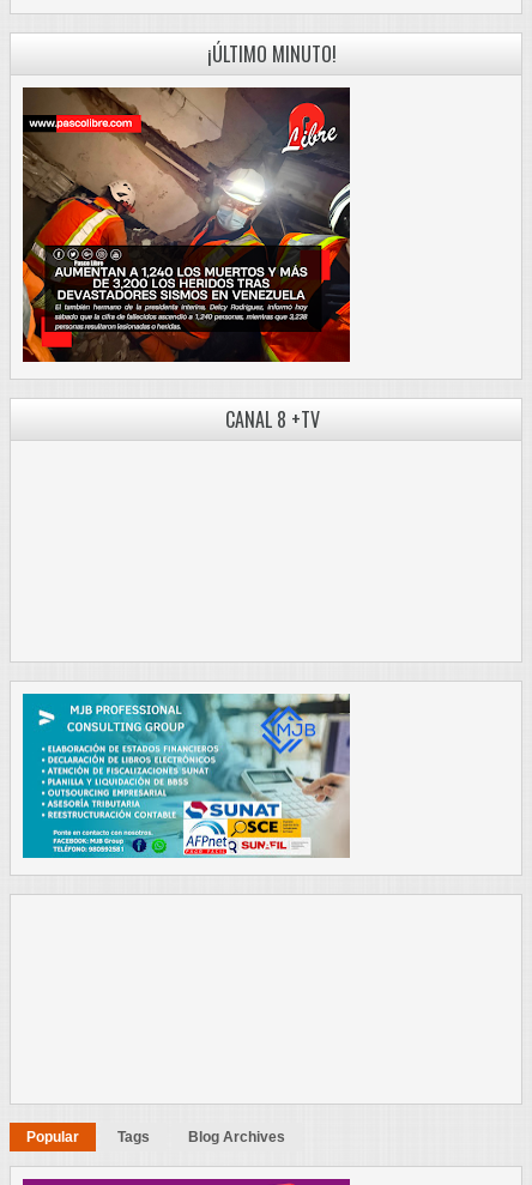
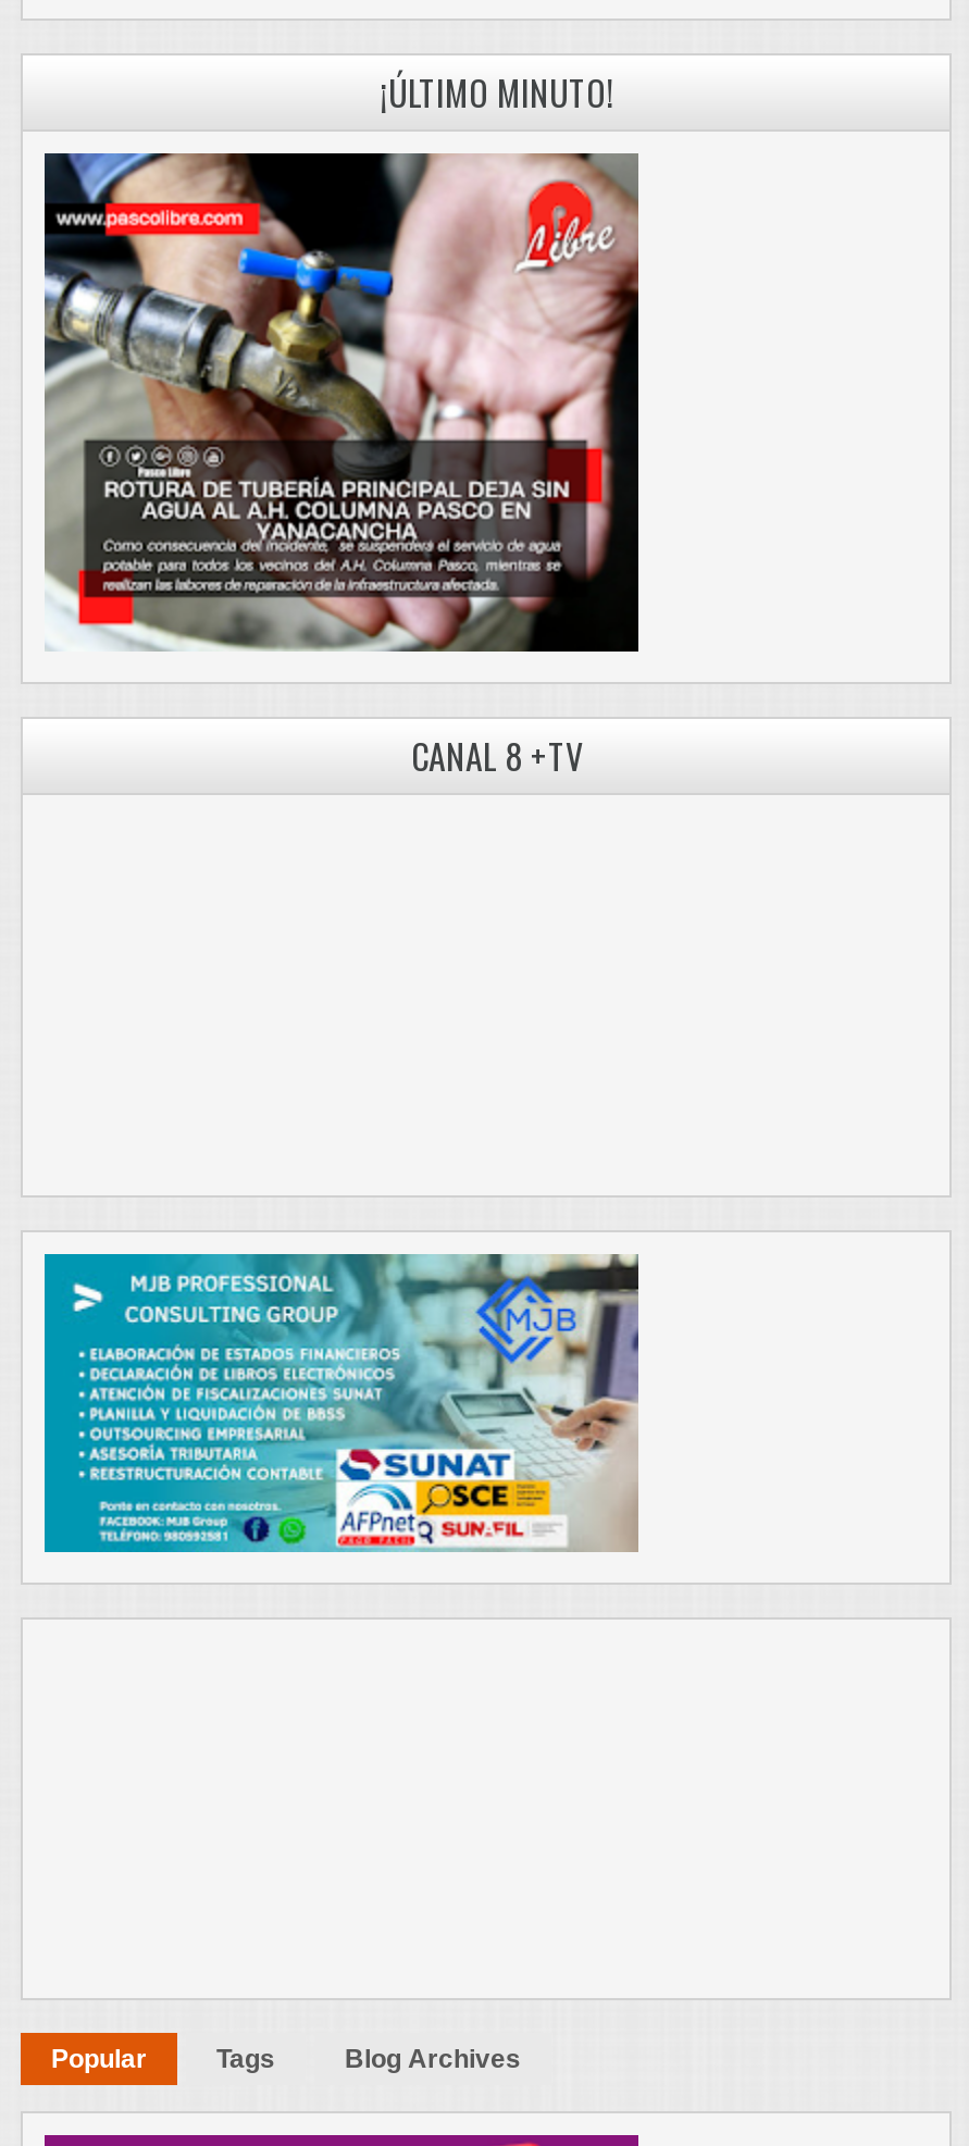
- [image]
+ [image]
